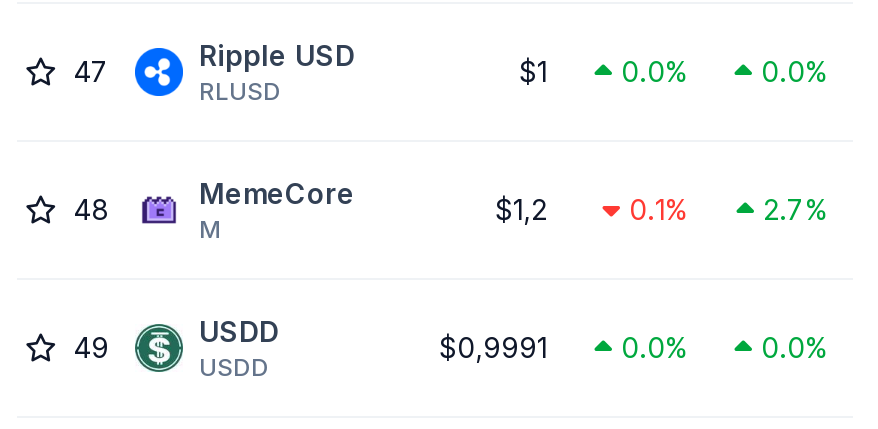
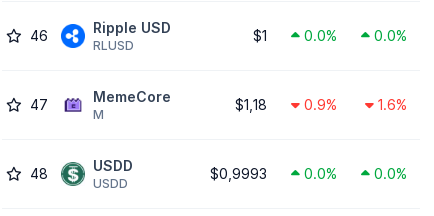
- 47
+ 46

- 48
+ 47

- $1,2
+ $1,18

- 0.1%
+ 0.9%

- 2.7%
+ 1.6%

- 49
+ 48

- $0,9991
+ $0,9993
